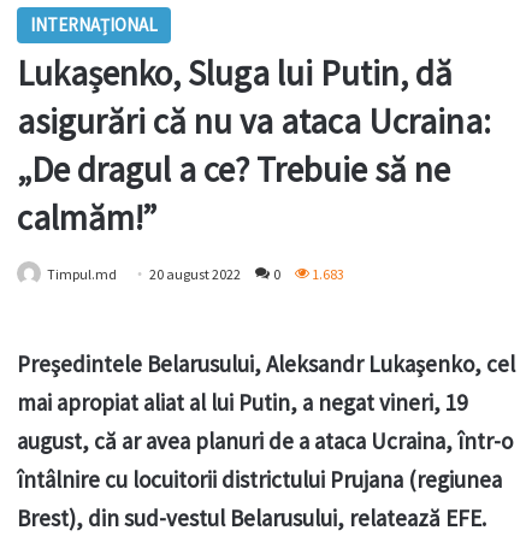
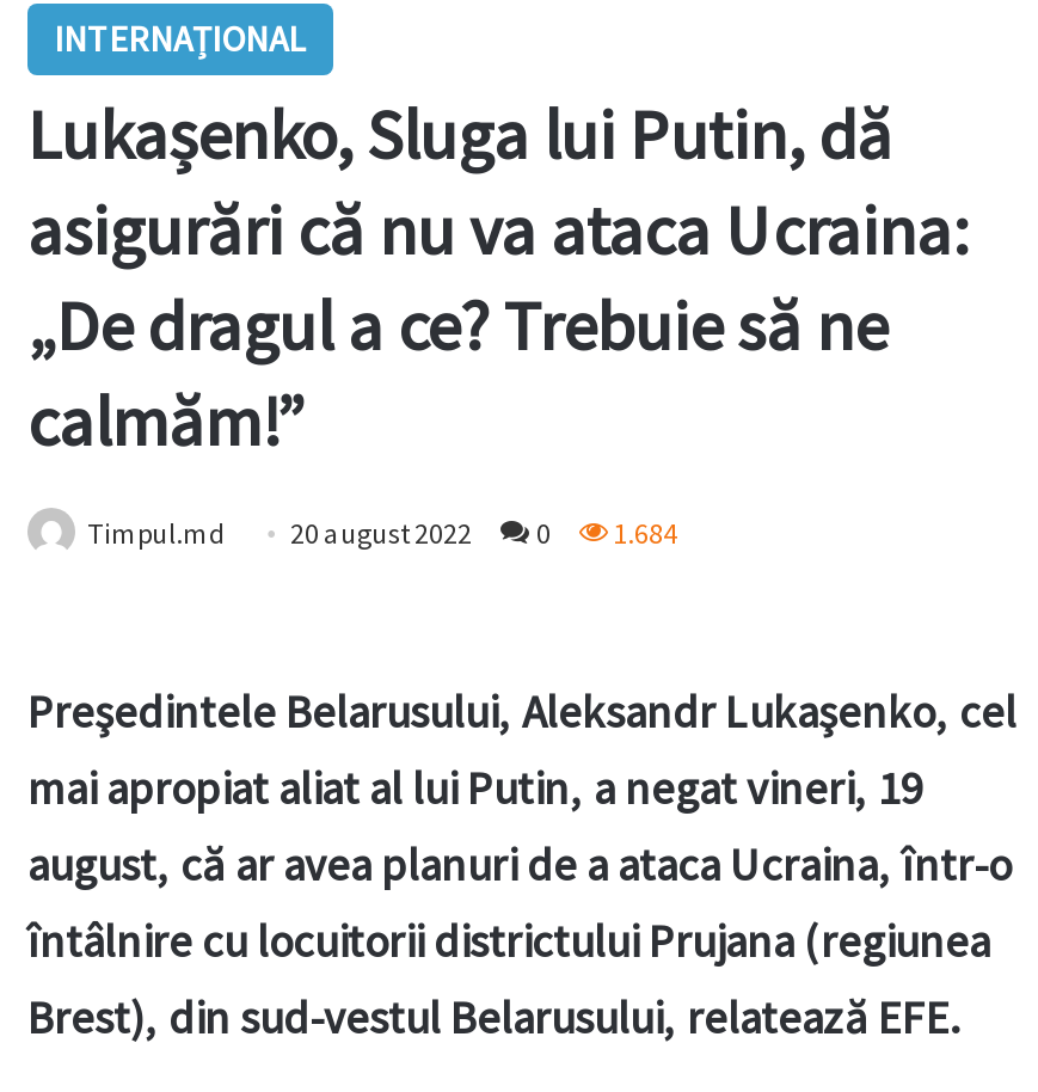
- Timpul.md 20 august 2022 0 1.683
+ Timpul.md 20 august 2022 0 1.684
